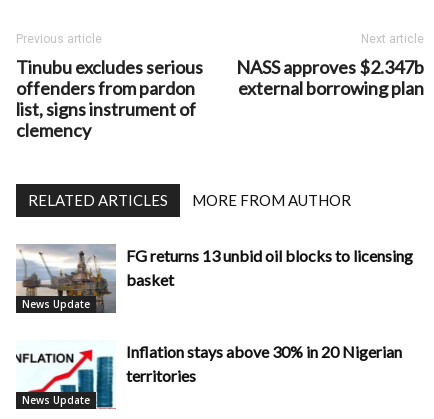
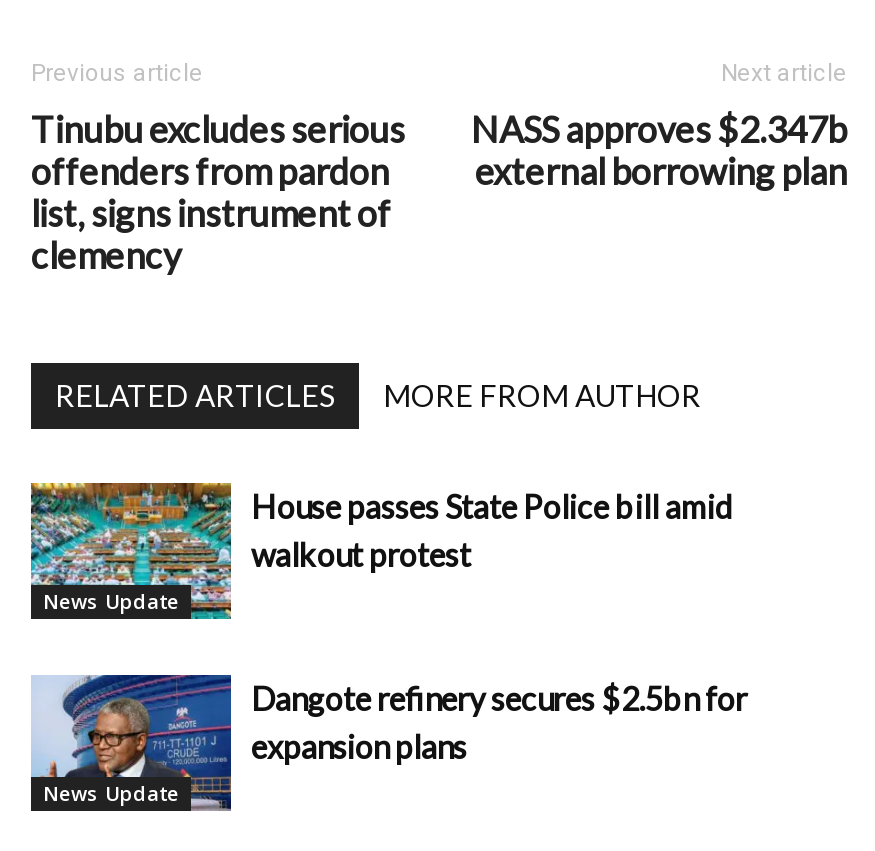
- [image]
- FG returns 13 unbid oil blocks to licensing
- basket
+ [image]
+ House passes State Police bill amid
+ walkout protest

- [image]
- Inflation stays above 30% in 20 Nigerian
- territories
+ [image]
+ Dangote refinery secures $2.5bn for
+ expansion plans
